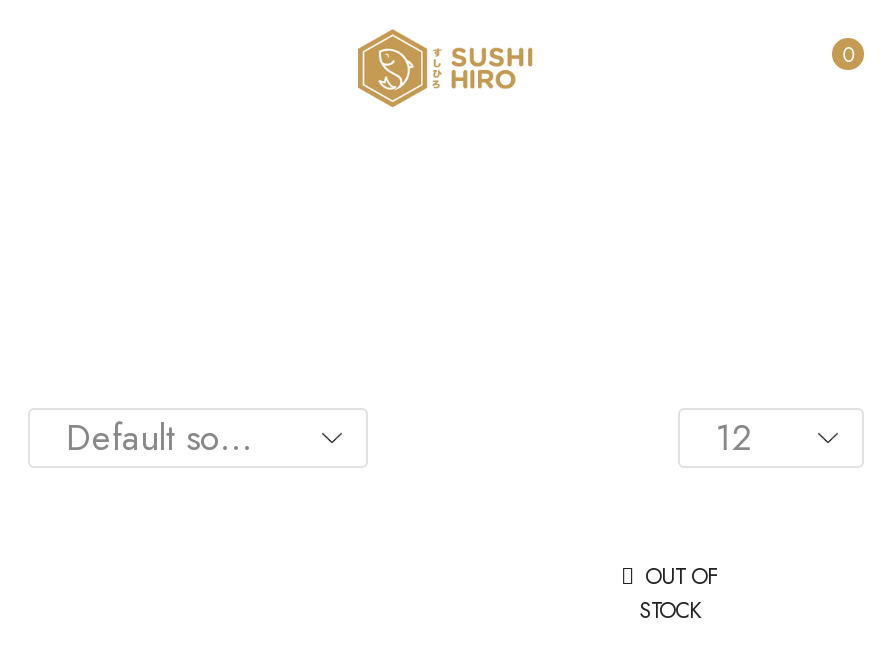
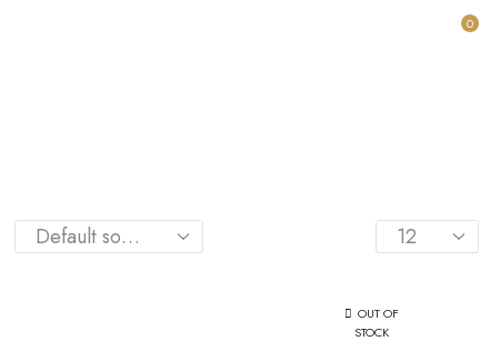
- [image]
